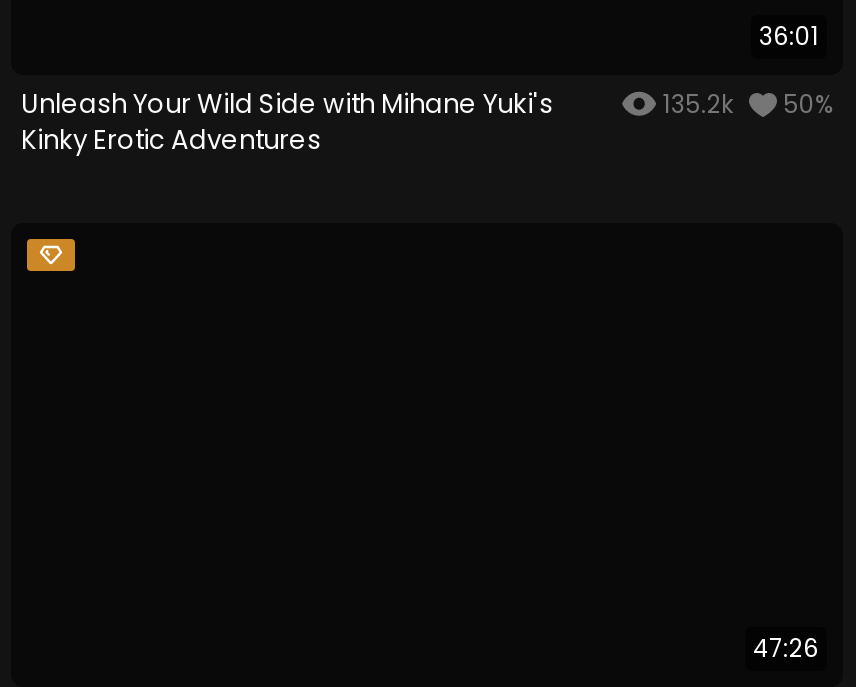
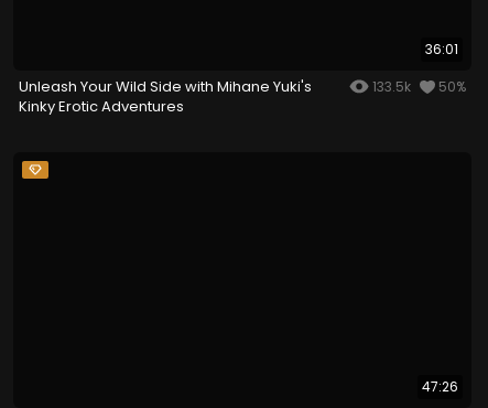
- 135.2k 50%
+ 133.5k 50%
